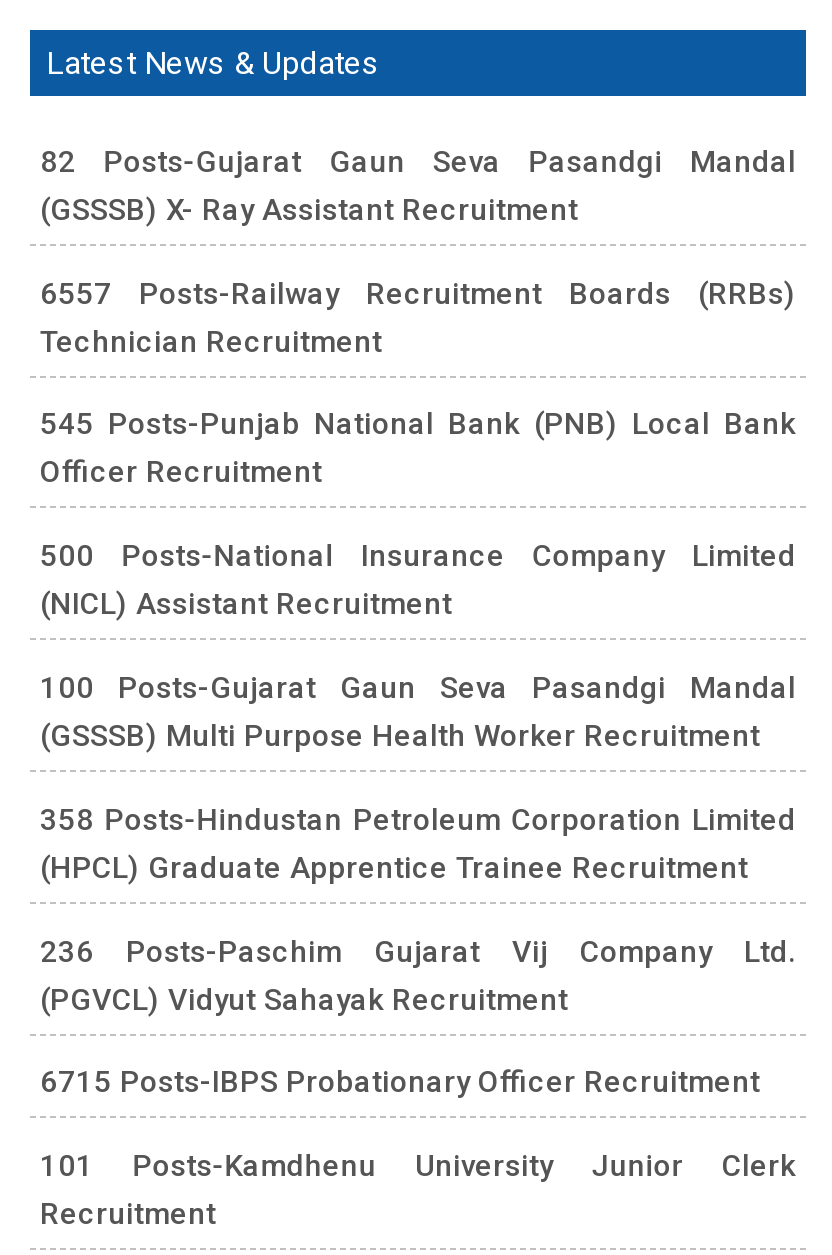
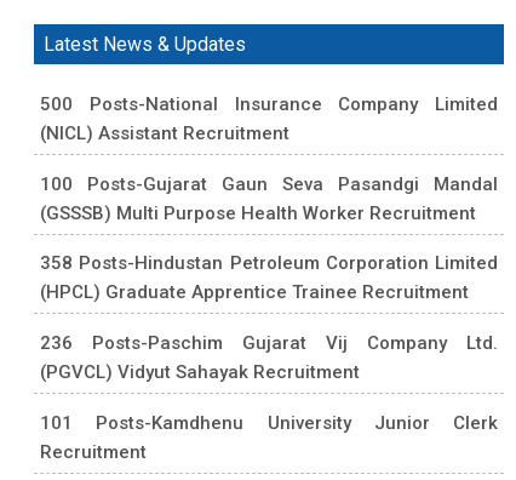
- 82 Posts-Gujarat Gaun Seva Pasandgi Mandal
- (GSSSB) X- Ray Assistant Recruitment
- 6557 Posts-Railway Recruitment Boards (RRBs)
- Technician Recruitment
- 545 Posts-Punjab National Bank (PNB) Local Bank
- Officer Recruitment

- 6715 Posts-IBPS Probationary Officer Recruitment
